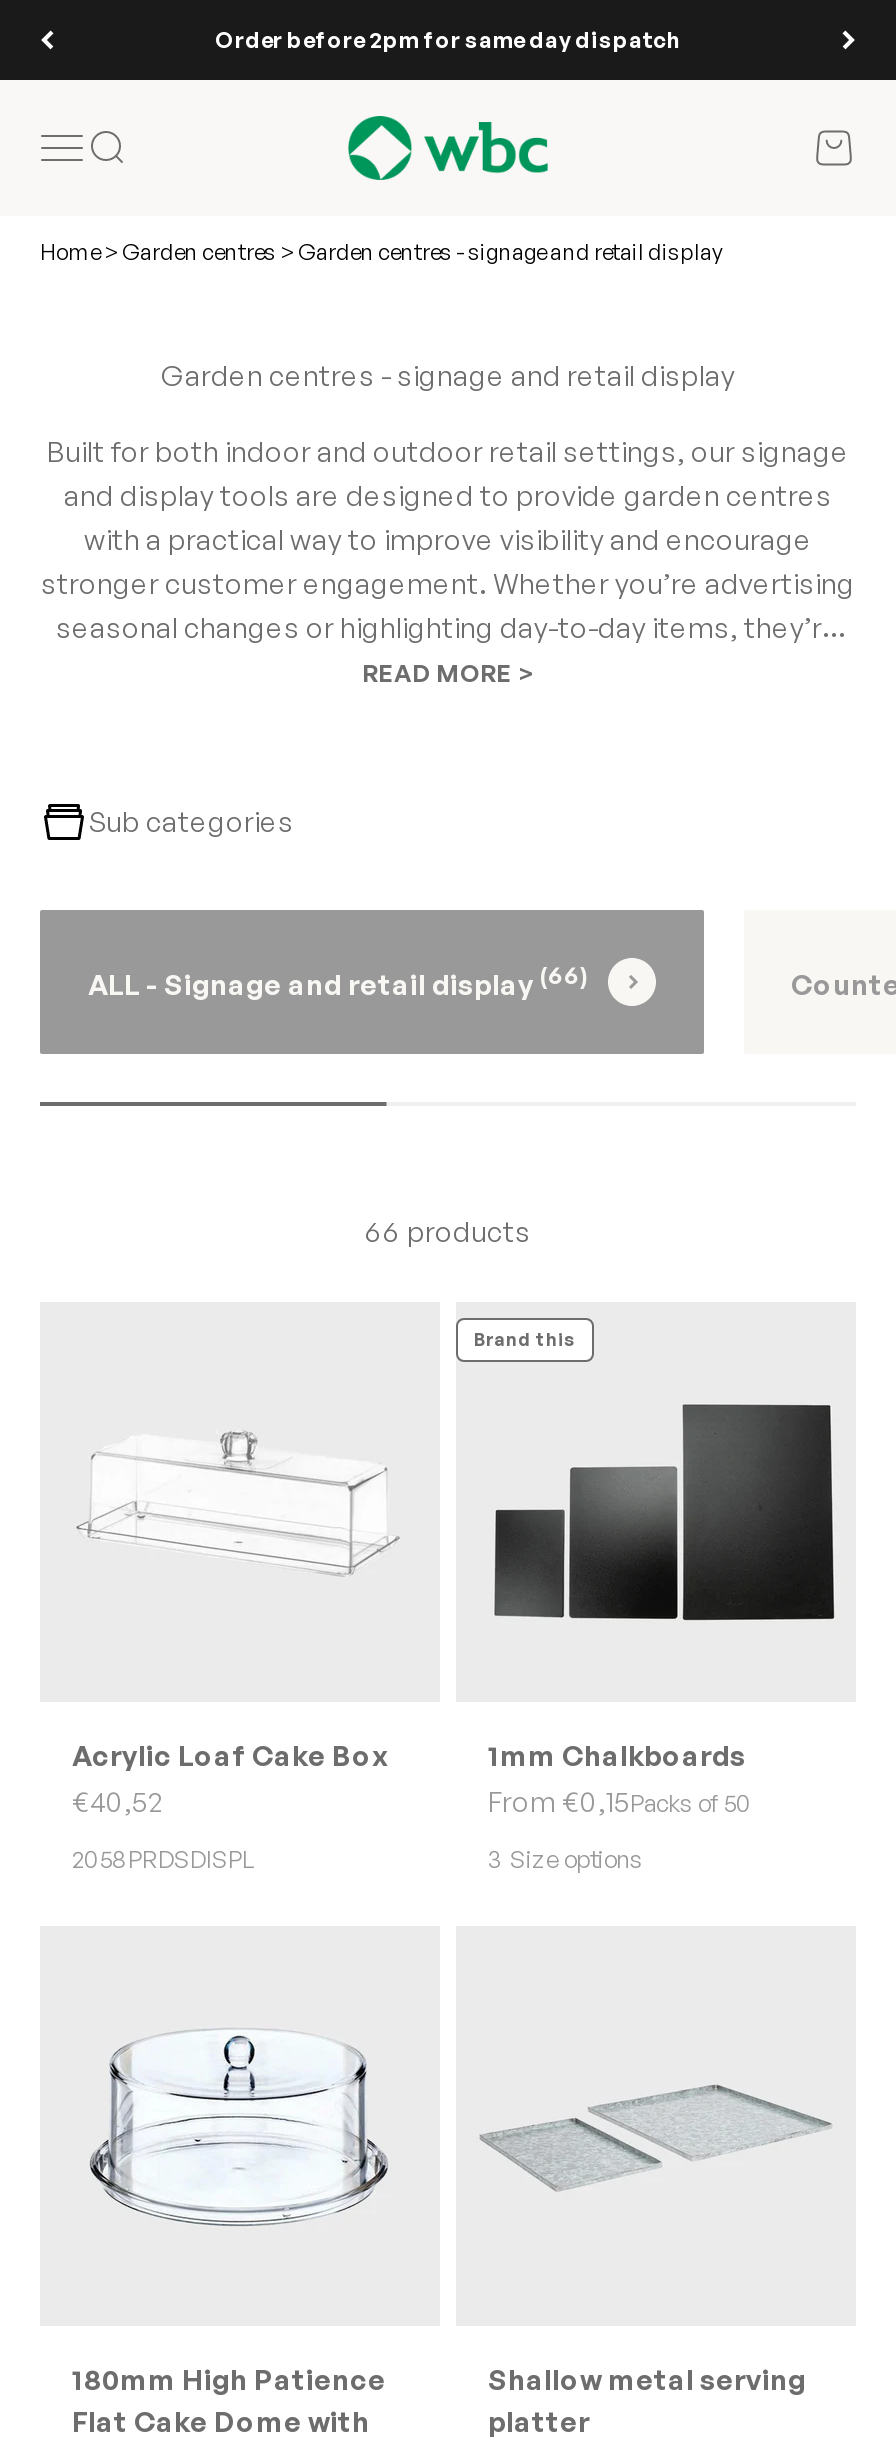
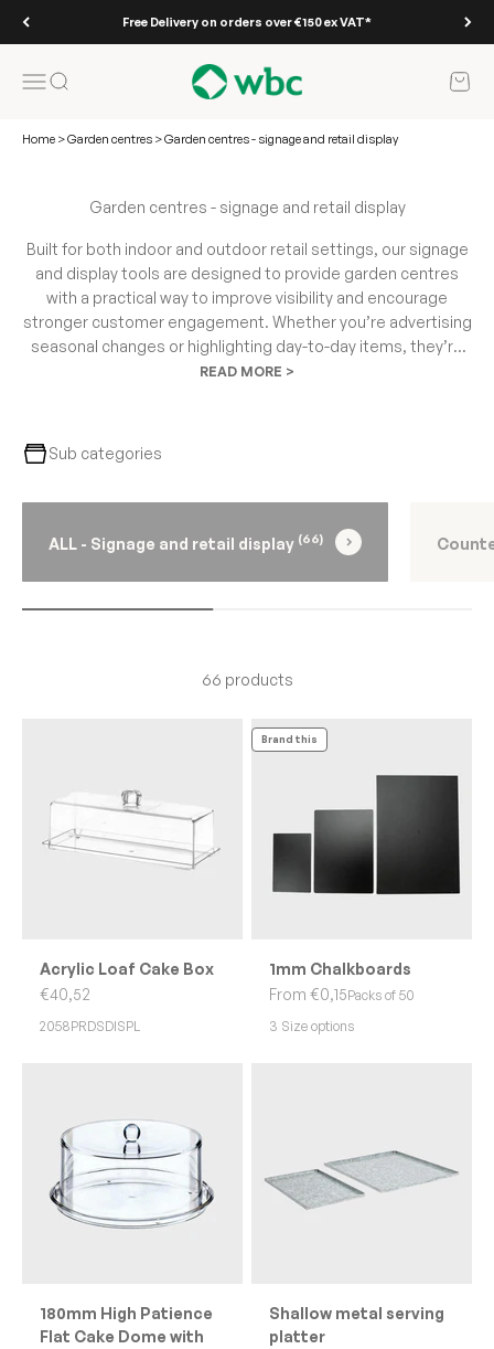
- Order before 2pm for same day dispatch
+ Free Delivery on orders over €150 ex VAT*
